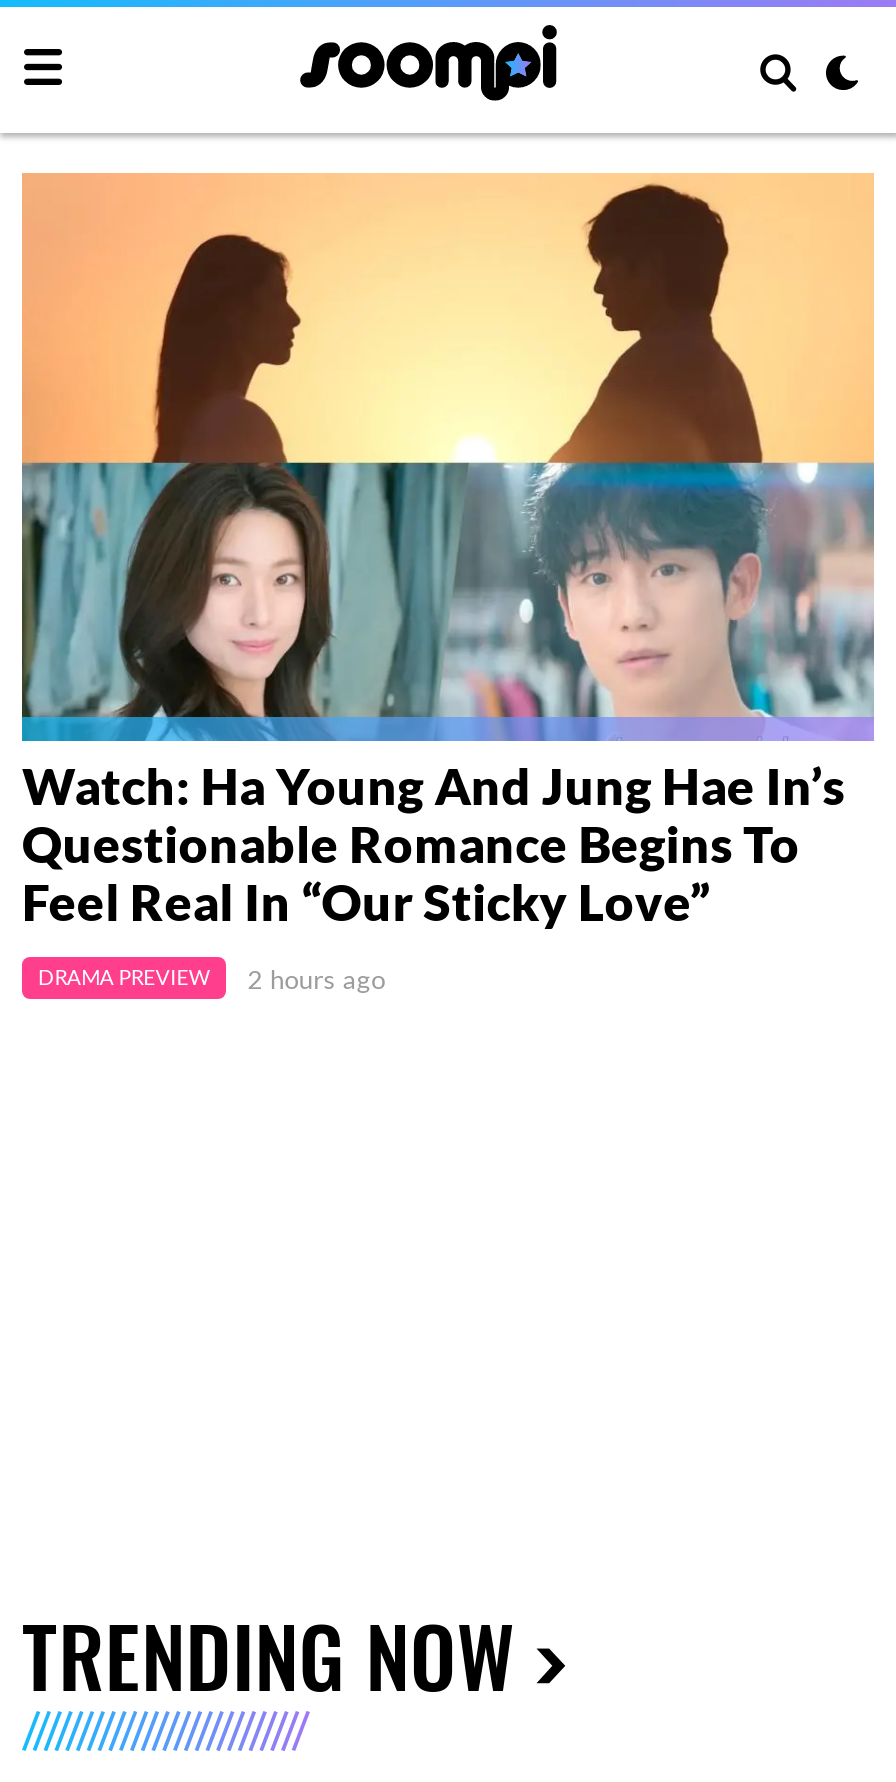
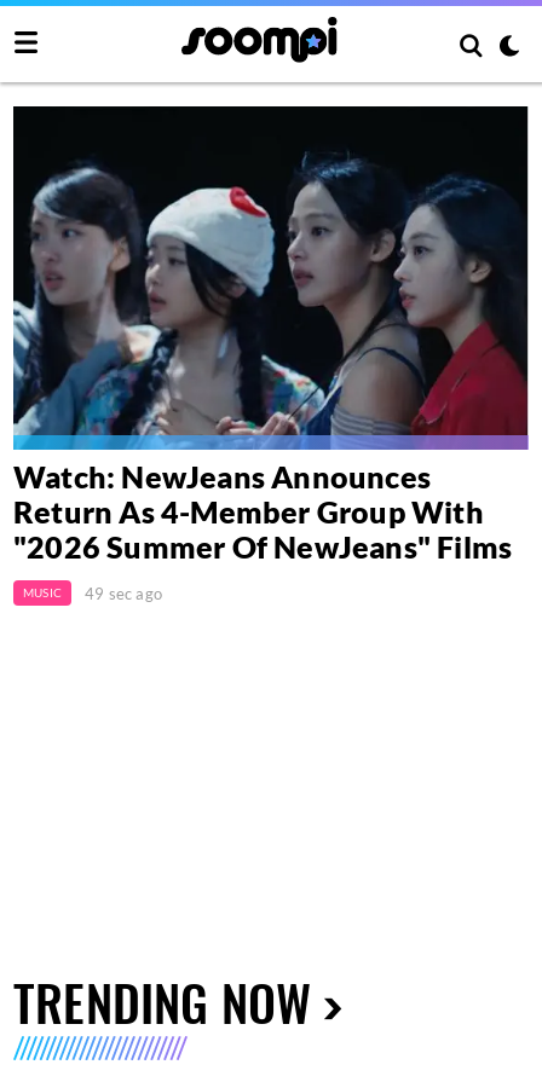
- [image]
- Watch: Ha Young And Jung Hae In’s
- Questionable Romance Begins To
- Feel Real In “Our Sticky Love”
+ [image]
+ Watch: NewJeans Announces
+ Return As 4-Member Group With
+ "2026 Summer Of NewJeans" Films

- DRAMA PREVIEW
- 2 hours ago
+ MUSIC
+ 49 sec ago
